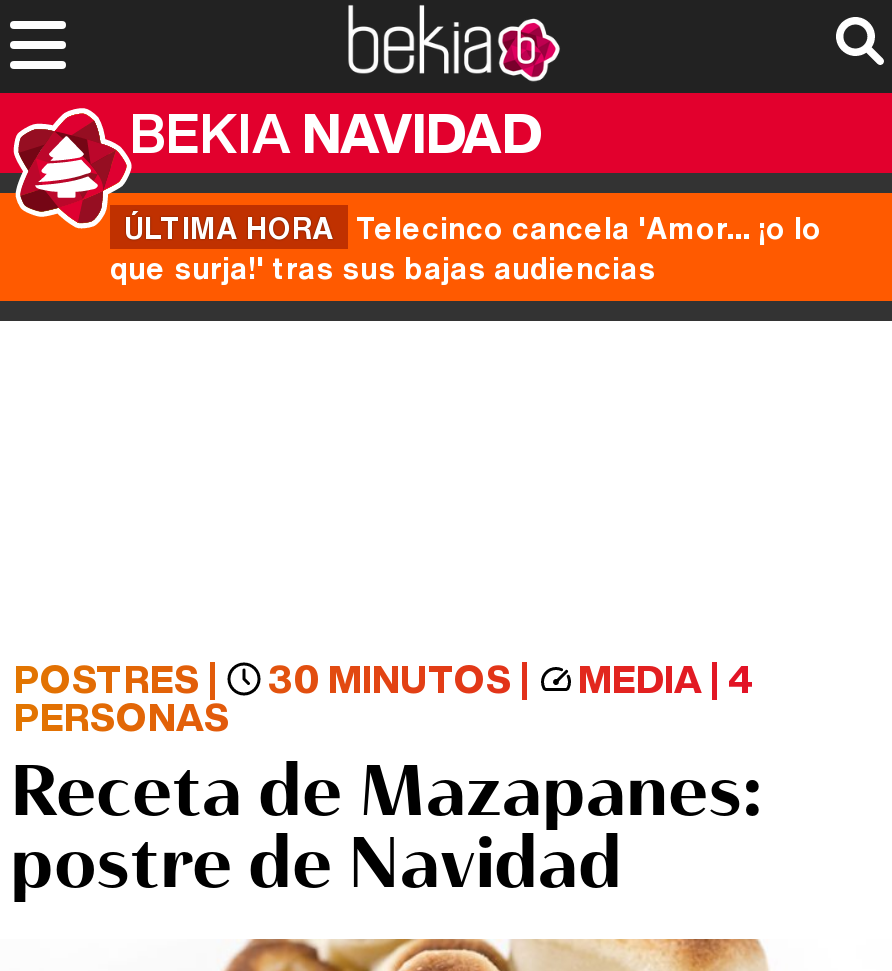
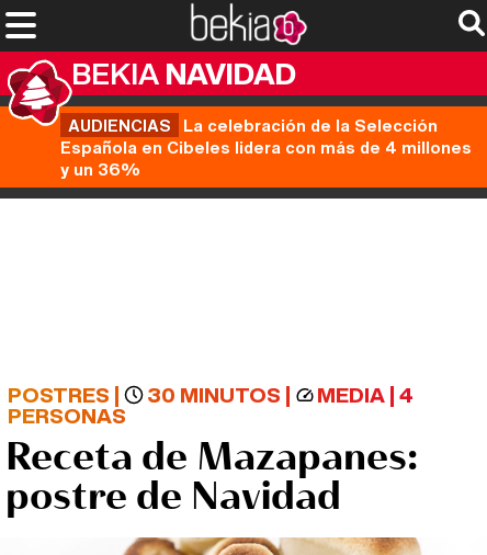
- ÚLTIMA HORA Telecinco cancela 'Amor... ¡o lo
- que surja!' tras sus bajas audiencias
+ AUDIENCIAS La celebración de la Selección
+ Española en Cibeles lidera con más de 4 millones
+ y un 36%
